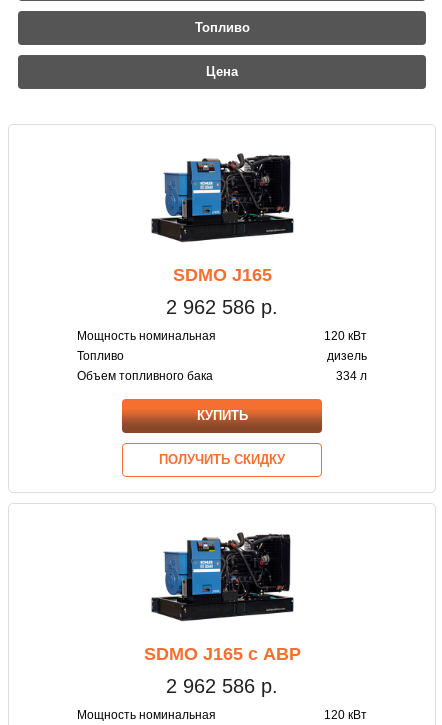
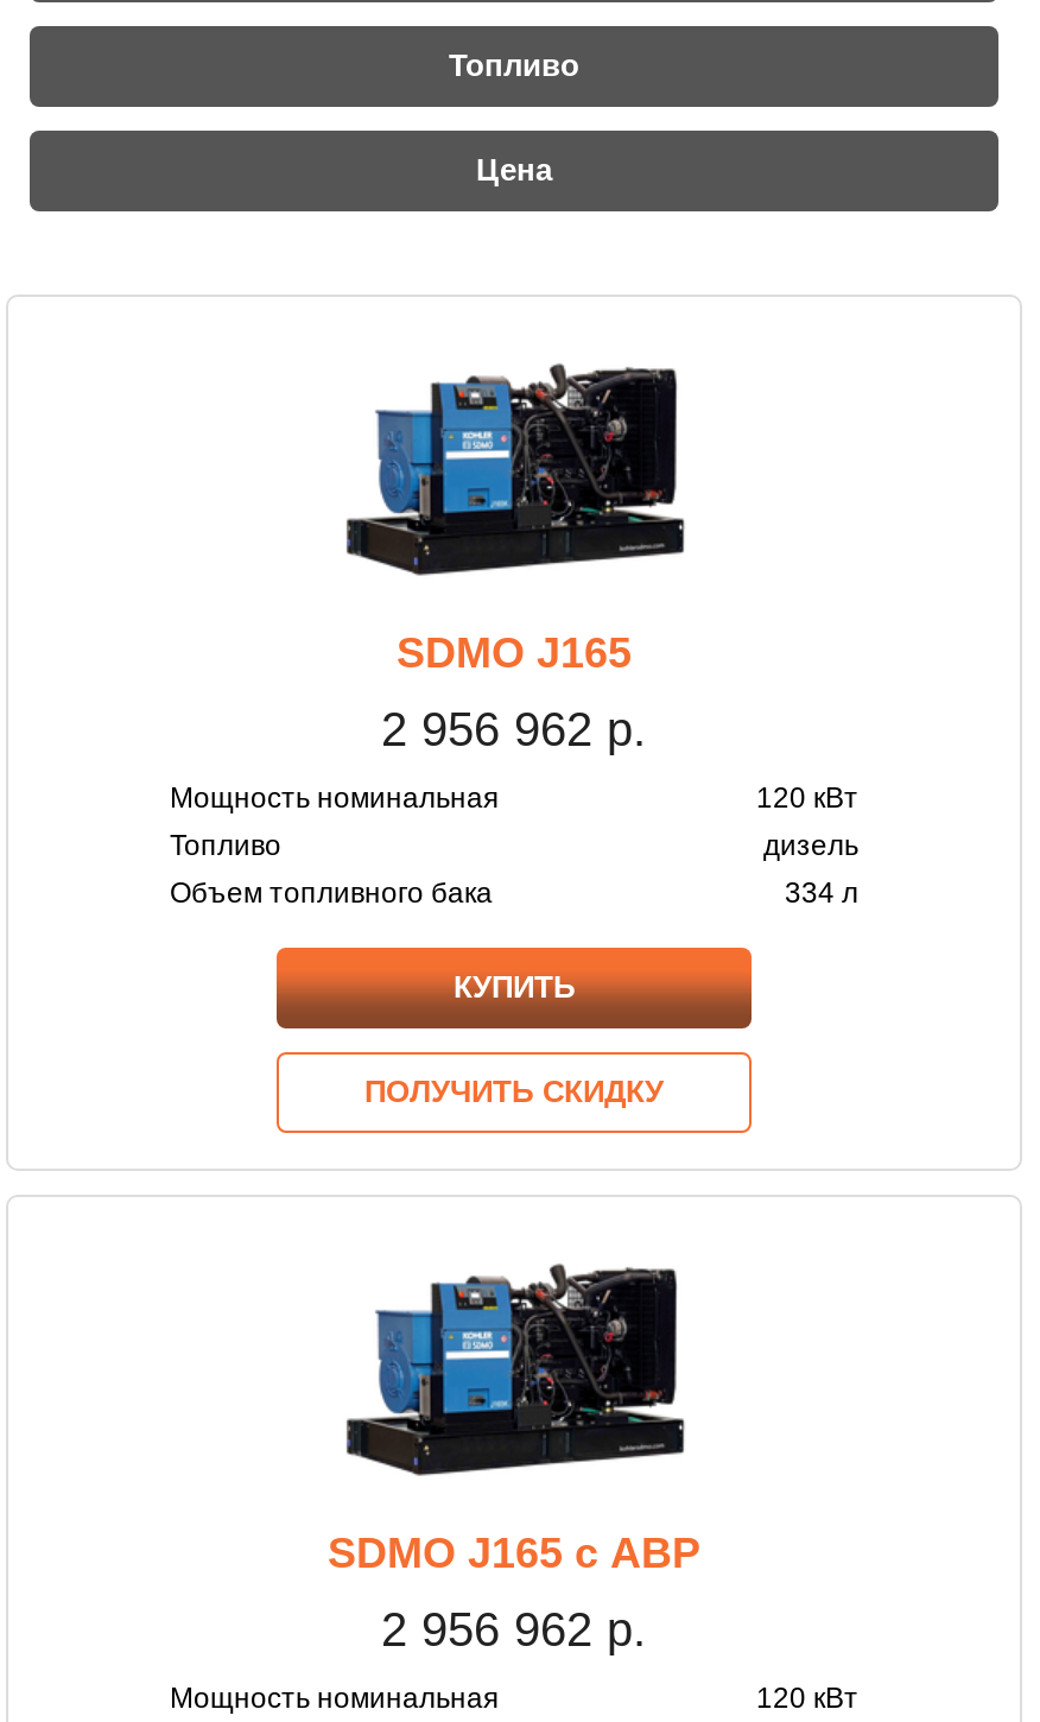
- 2 962 586 р.
+ 2 956 962 р.

- 2 962 586 р.
+ 2 956 962 р.
